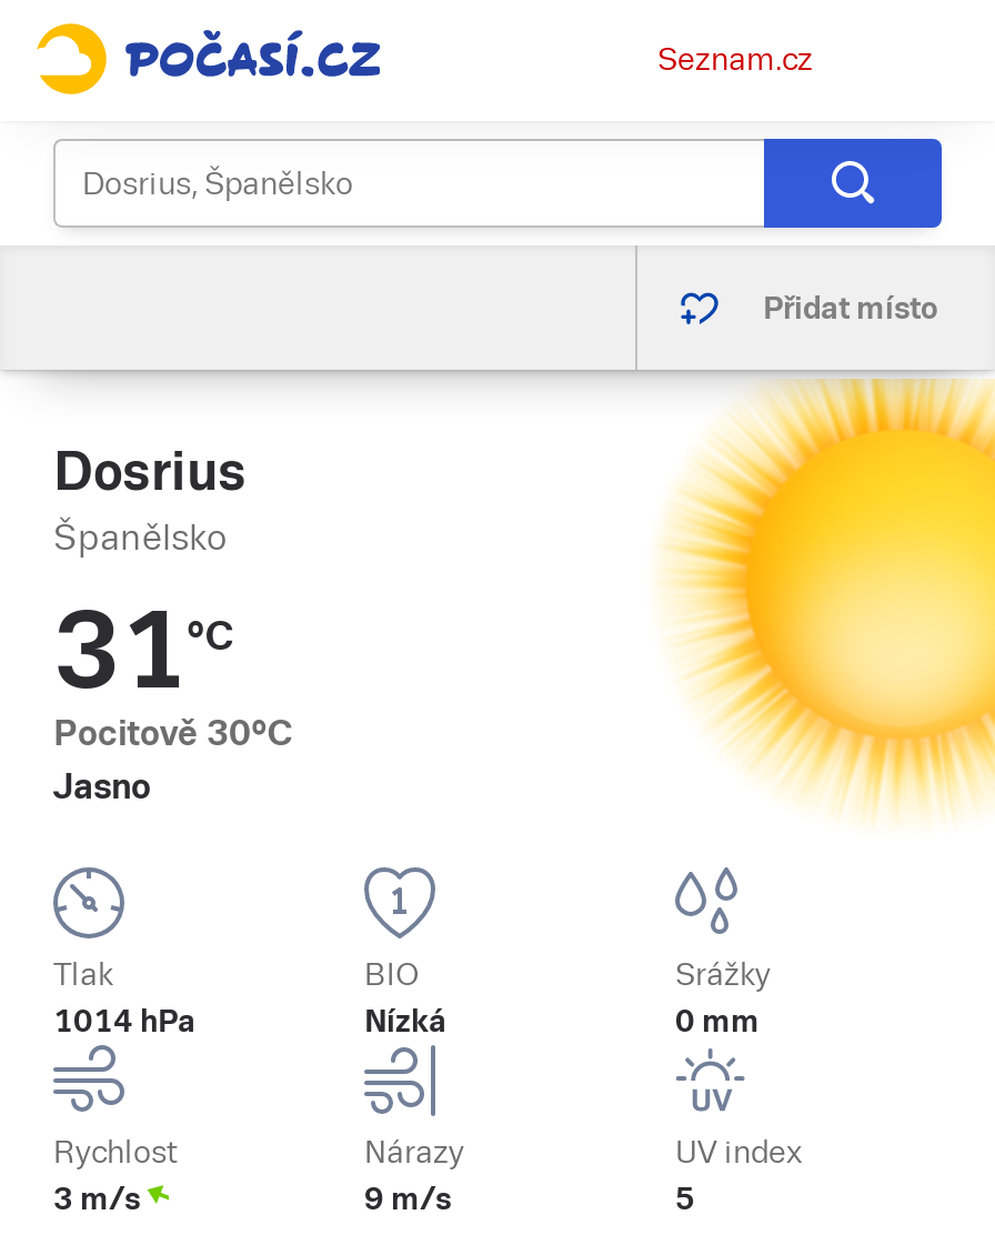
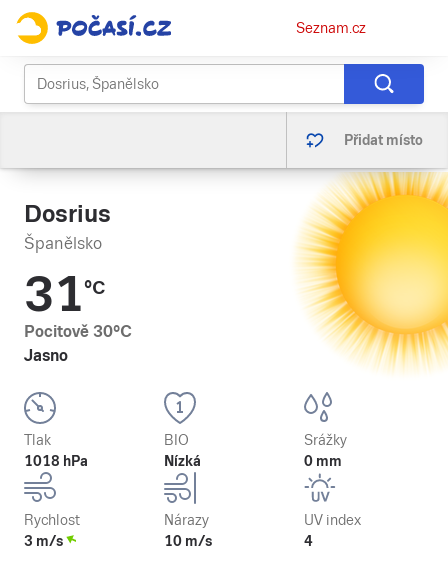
- 1014 hPa
+ 1018 hPa

- 9 m/s
+ 10 m/s

- 5
+ 4
